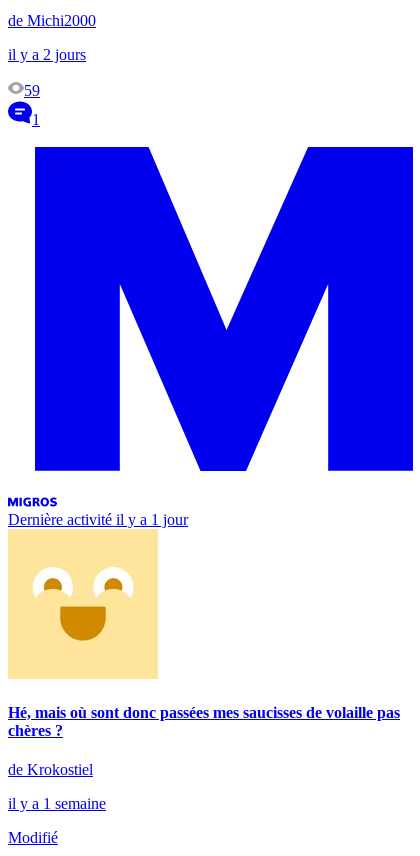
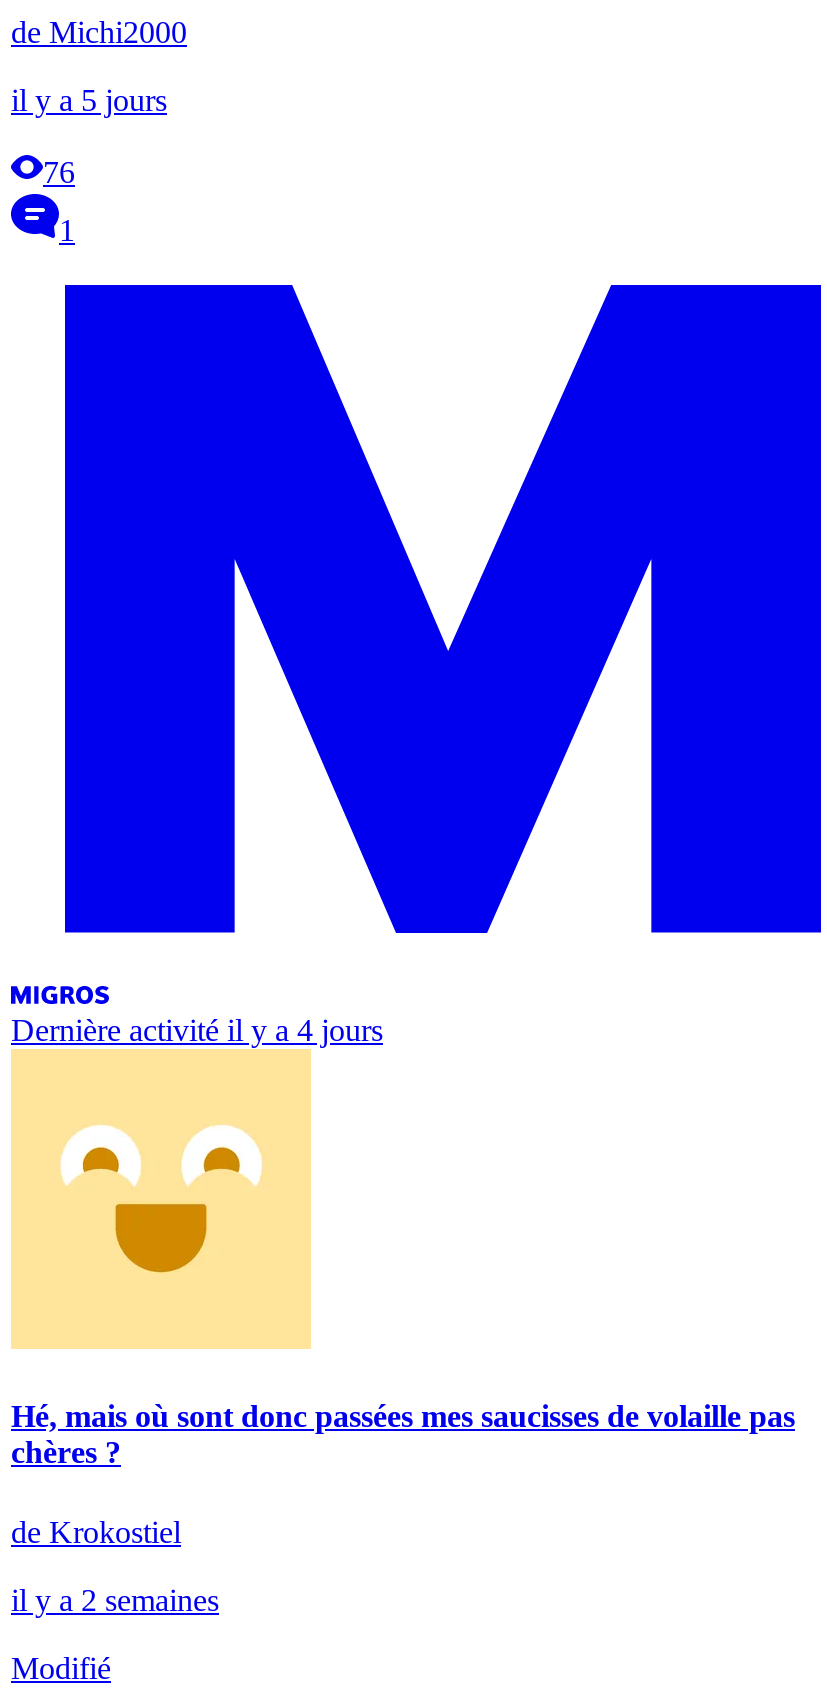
- il y a 2 jours
+ il y a 5 jours

- 59
+ 76

- Dernière activité il y a 1 jour
+ Dernière activité il y a 4 jours

- il y a 1 semaine
+ il y a 2 semaines
